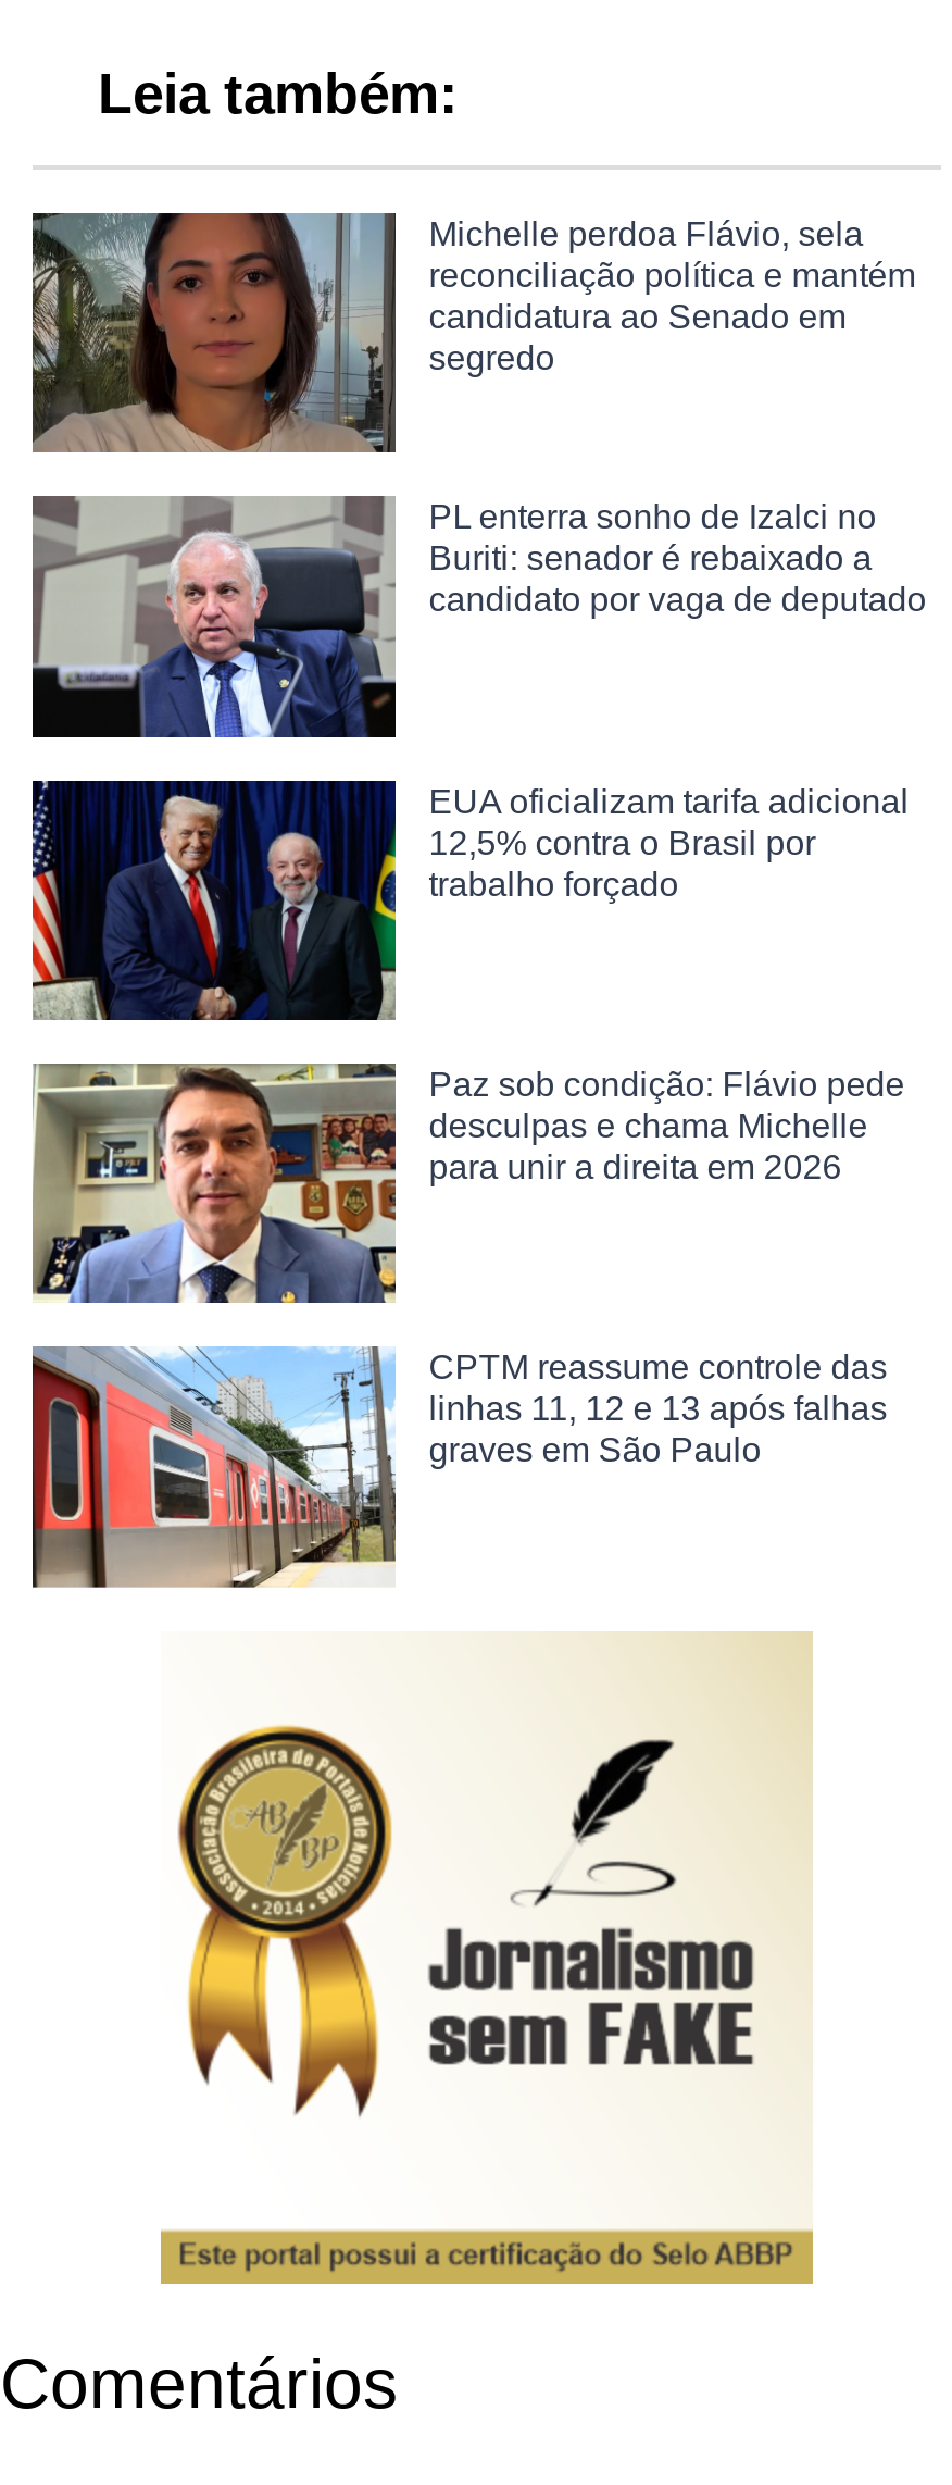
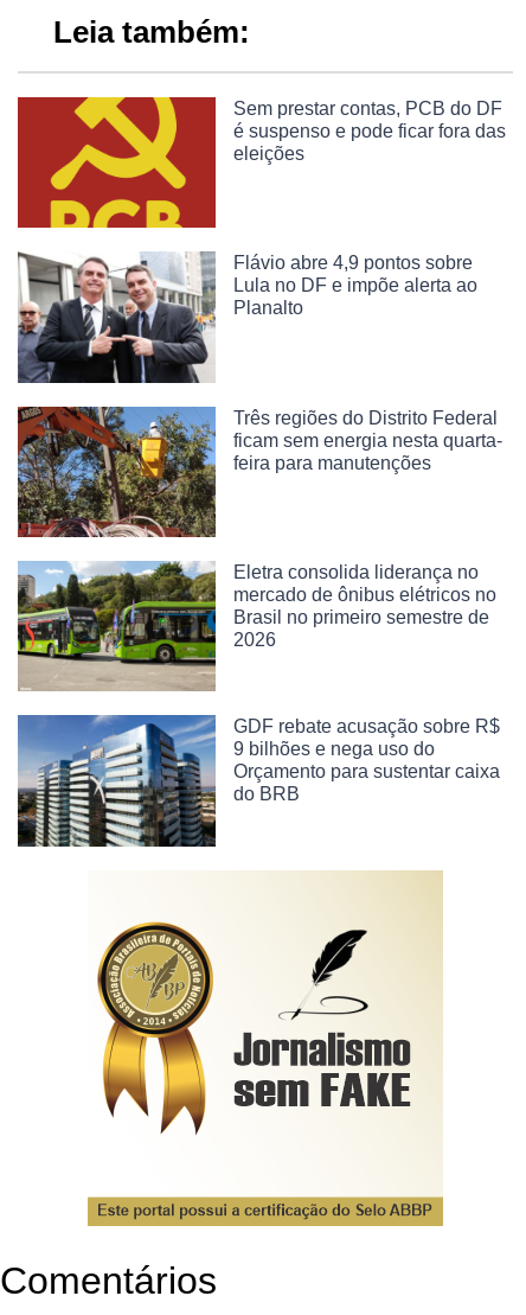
- [image]
- Michelle perdoa Flávio, sela
- reconciliação política e mantém
- candidatura ao Senado em
- segredo
+ [image]
+ Sem prestar contas, PCB do DF
+ é suspenso e pode ficar fora das
+ eleições

- [image]
- PL enterra sonho de Izalci no
- Buriti: senador é rebaixado a
- candidato por vaga de deputado
+ [image]
+ Flávio abre 4,9 pontos sobre
+ Lula no DF e impõe alerta ao
+ Planalto

- [image]
- EUA oficializam tarifa adicional
- 12,5% contra o Brasil por
- trabalho forçado
+ [image]
+ Três regiões do Distrito Federal
+ ficam sem energia nesta quarta-
+ feira para manutenções

- [image]
- Paz sob condição: Flávio pede
- desculpas e chama Michelle
- para unir a direita em 2026
+ [image]
+ Eletra consolida liderança no
+ mercado de ônibus elétricos no
+ Brasil no primeiro semestre de
+ 2026

- [image]
- CPTM reassume controle das
- linhas 11, 12 e 13 após falhas
- graves em São Paulo
+ [image]
+ GDF rebate acusação sobre R$
+ 9 bilhões e nega uso do
+ Orçamento para sustentar caixa
+ do BRB
